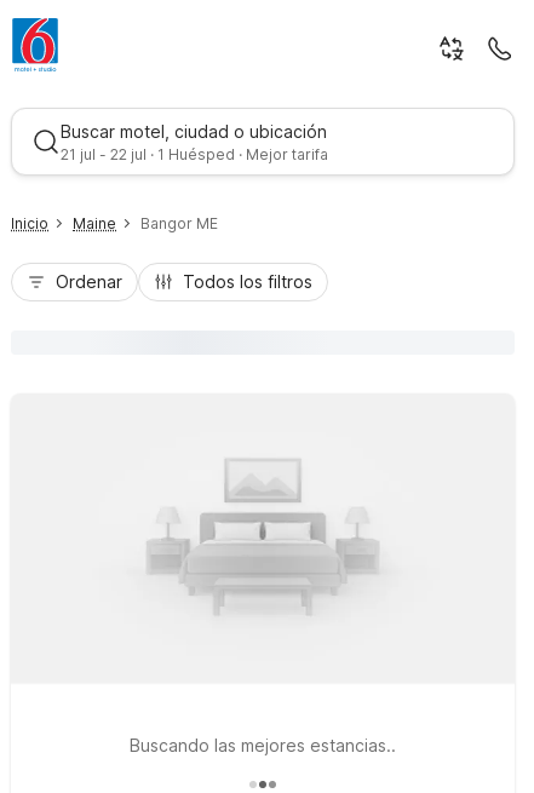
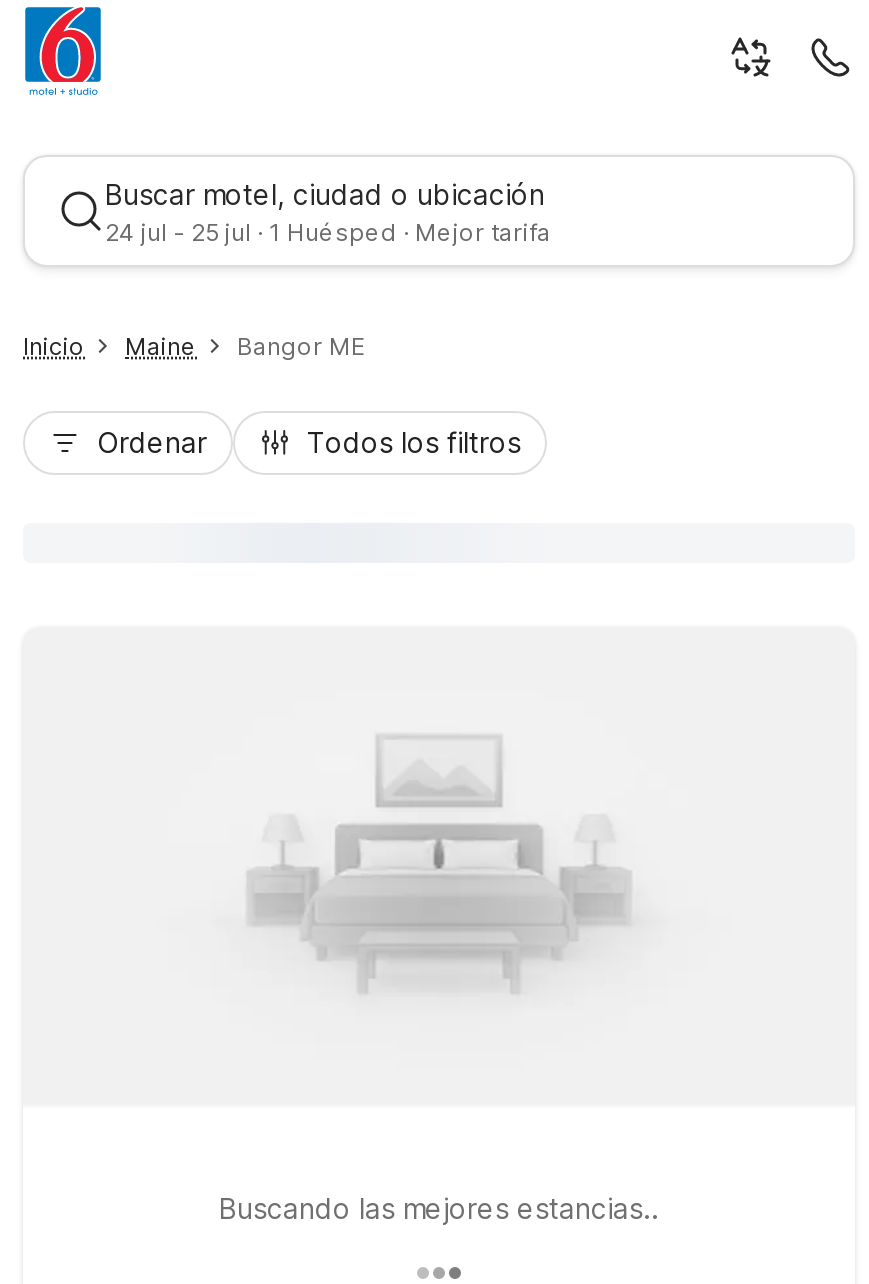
- 21 jul - 22 jul · 1 Huésped · Mejor tarifa
+ 24 jul - 25 jul · 1 Huésped · Mejor tarifa
